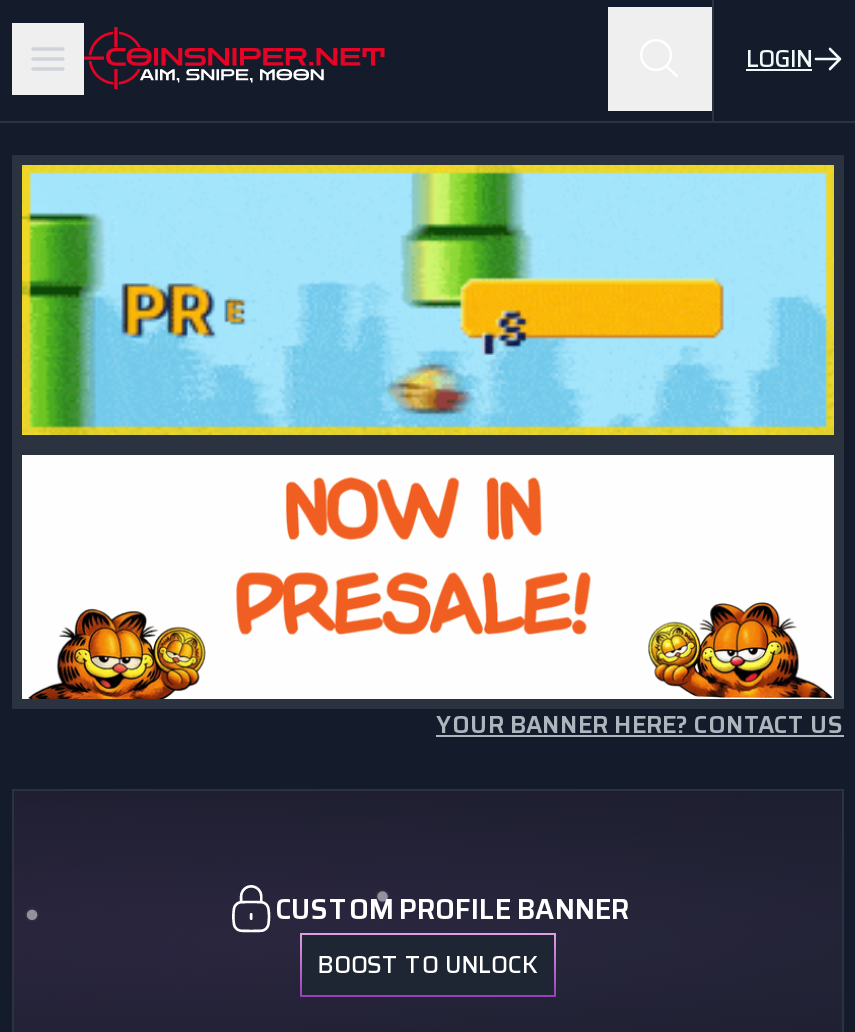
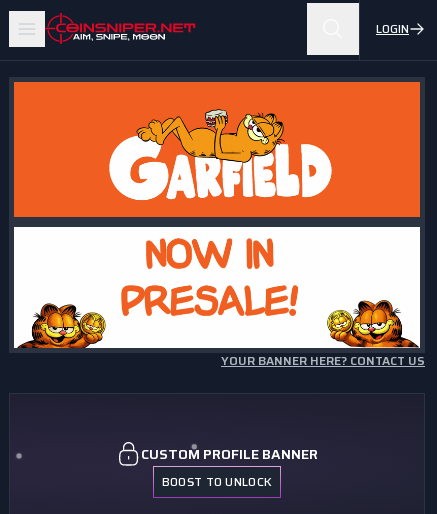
- [image]
+ [image]
